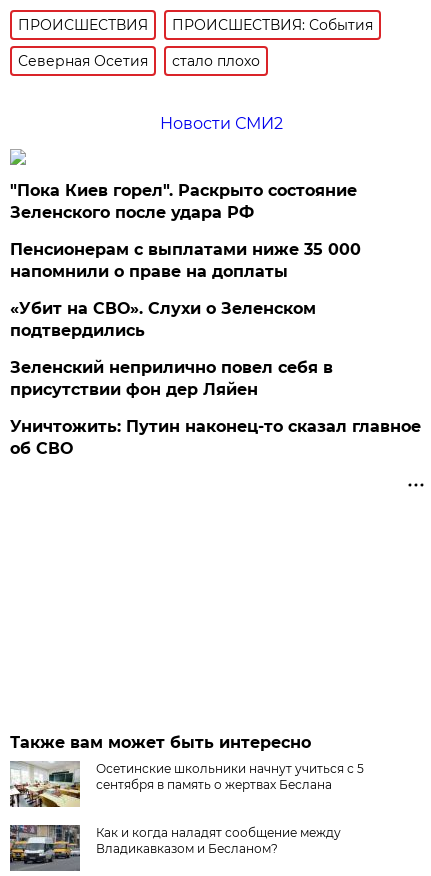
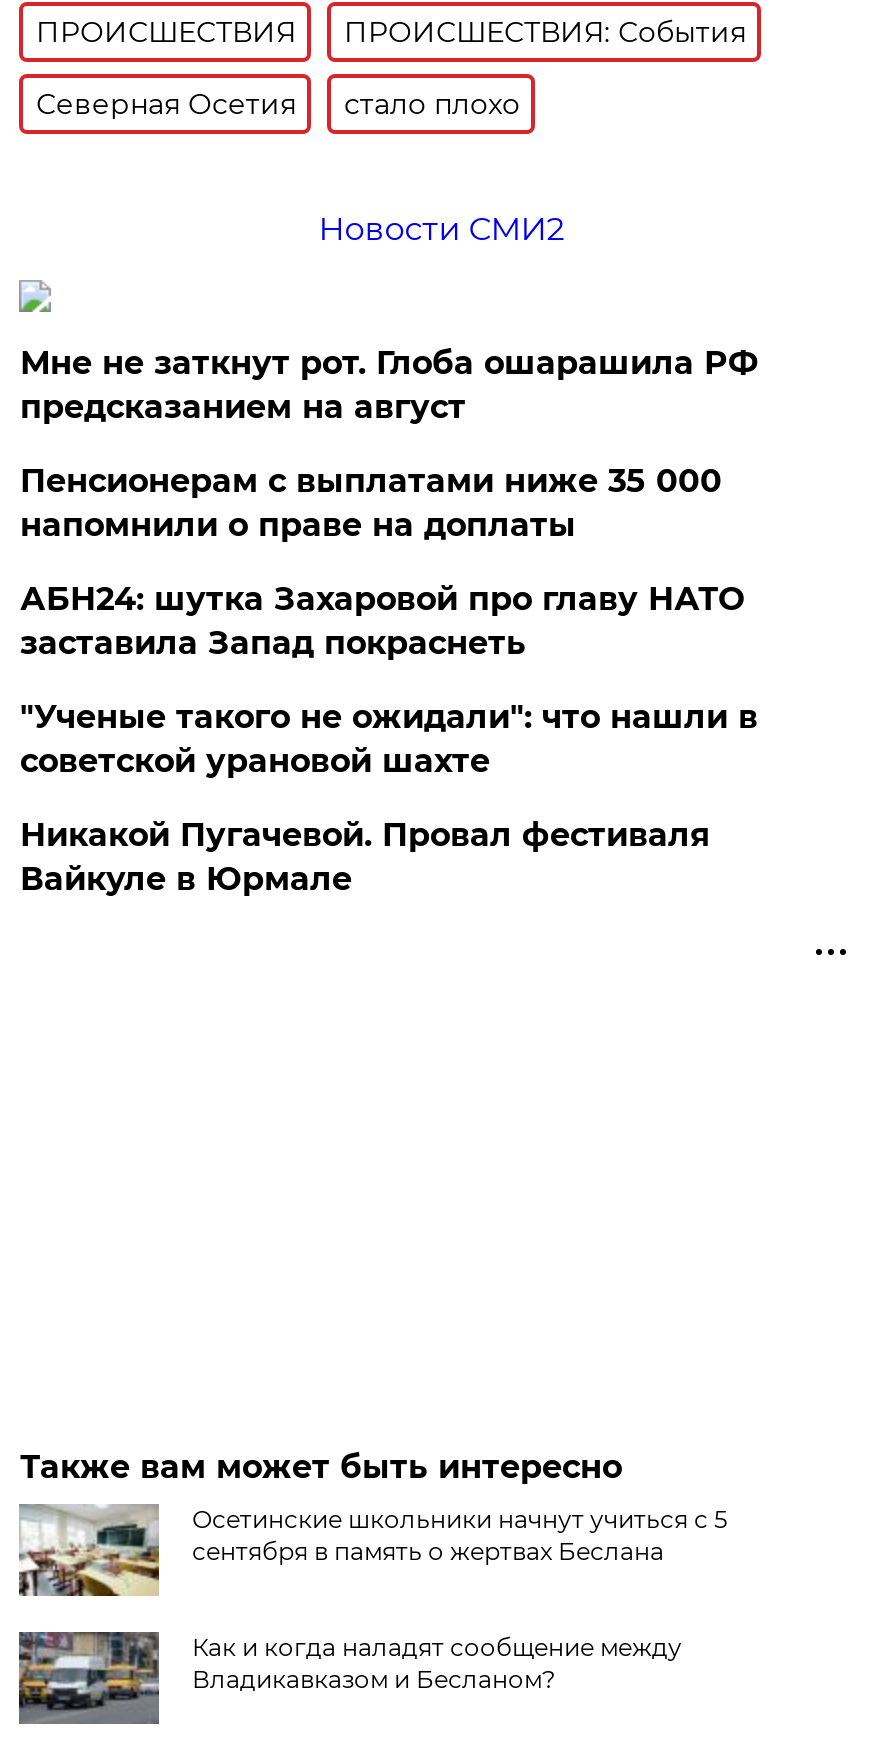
- "Пока Киев горел". Раскрыто состояние
- Зеленского после удара РФ
+ Мне не заткнут рот. Глоба ошарашила РФ
+ предсказанием на август

- «Убит на СВО». Слухи о Зеленском
- подтвердились
+ АБН24: шутка Захаровой про главу НАТО
+ заставила Запад покраснеть

- Зеленский неприлично повел cебя в
- присутствии фон дер Ляйен
+ "Ученые такого не ожидали": что нашли в
+ советской урановой шахте

- Уничтожить: Путин наконец-то сказал главное
- об СВО
+ Никакой Пугачевой. Провал фестиваля
+ Вайкуле в Юрмале
